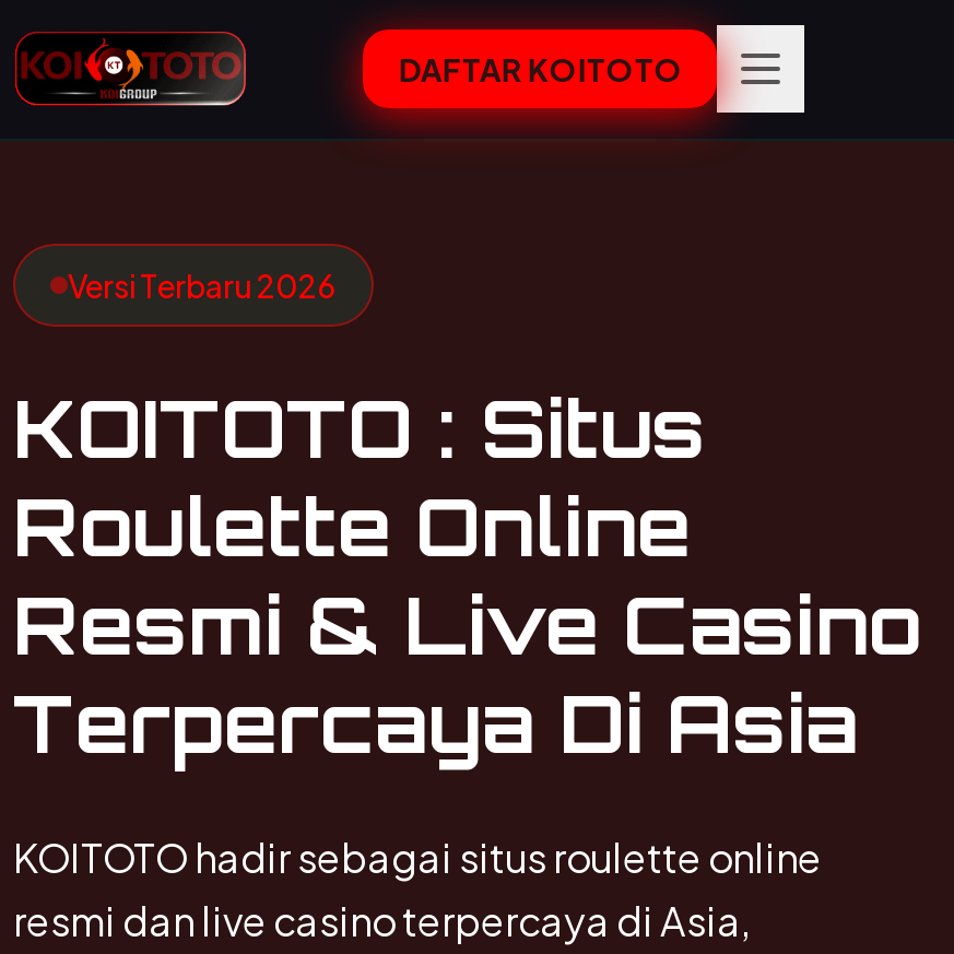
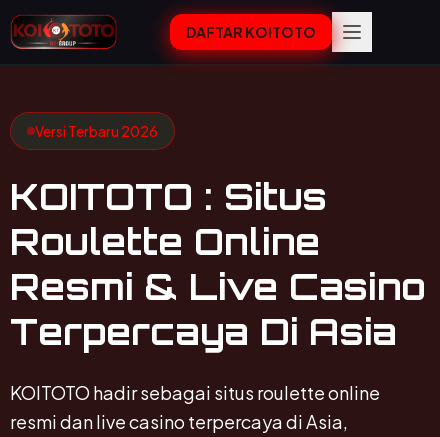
- [image]
+ [image]
